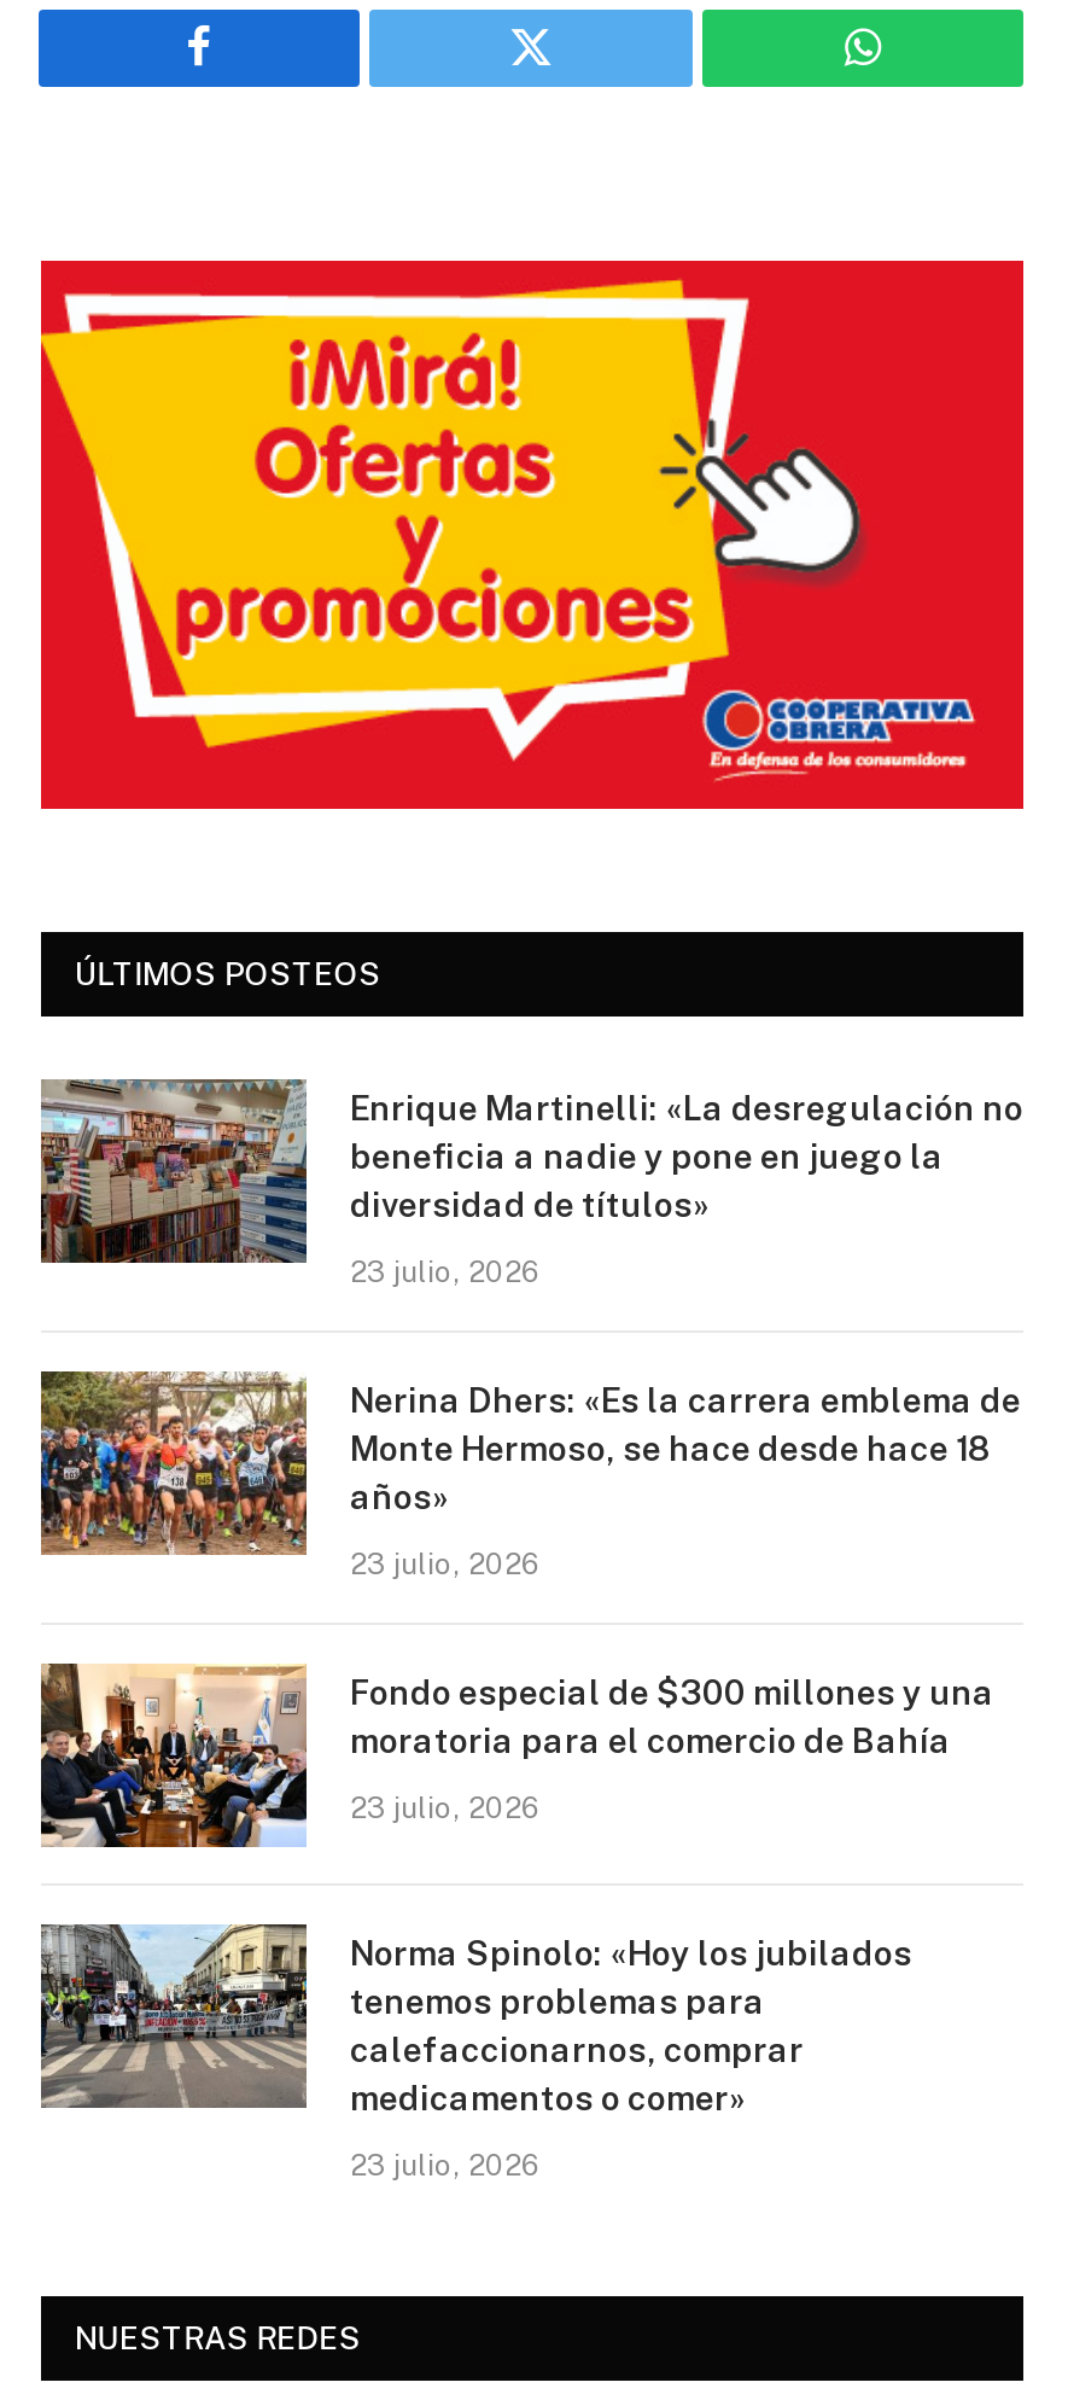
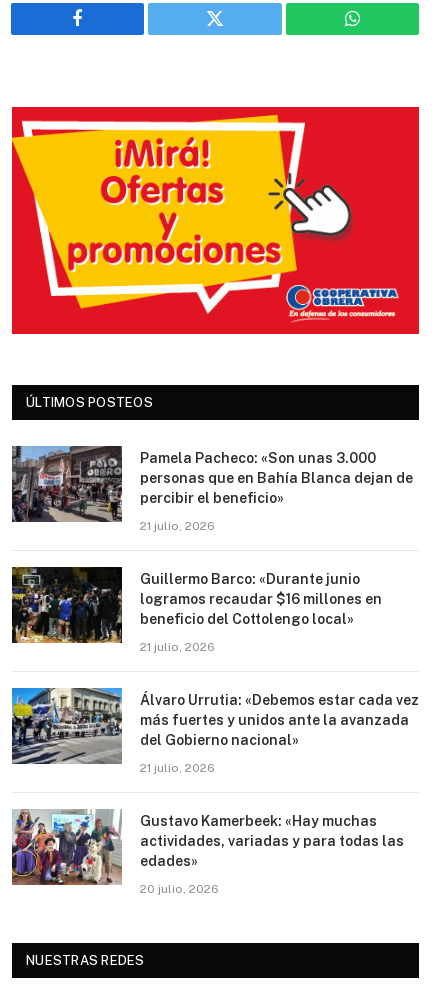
- [image]
- Enrique Martinelli: «La desregulación no
- beneficia a nadie y pone en juego la
- diversidad de títulos»
+ [image]
+ Pamela Pacheco: «Son unas 3.000
+ personas que en Bahía Blanca dejan de
+ percibir el beneficio»

- 23 julio, 2026
+ 21 julio, 2026

- [image]
- Nerina Dhers: «Es la carrera emblema de
- Monte Hermoso, se hace desde hace 18
- años»
+ [image]
+ Guillermo Barco: «Durante junio
+ logramos recaudar $16 millones en
+ beneficio del Cottolengo local»

- 23 julio, 2026
+ 21 julio, 2026

- [image]
- Fondo especial de $300 millones y una
- moratoria para el comercio de Bahía
+ [image]
+ Álvaro Urrutia: «Debemos estar cada vez
+ más fuertes y unidos ante la avanzada
+ del Gobierno nacional»

- 23 julio, 2026
+ 21 julio, 2026

- [image]
- Norma Spinolo: «Hoy los jubilados
- tenemos problemas para
- calefaccionarnos, comprar
- medicamentos o comer»
+ [image]
+ Gustavo Kamerbeek: «Hay muchas
+ actividades, variadas y para todas las
+ edades»

- 23 julio, 2026
+ 20 julio, 2026
